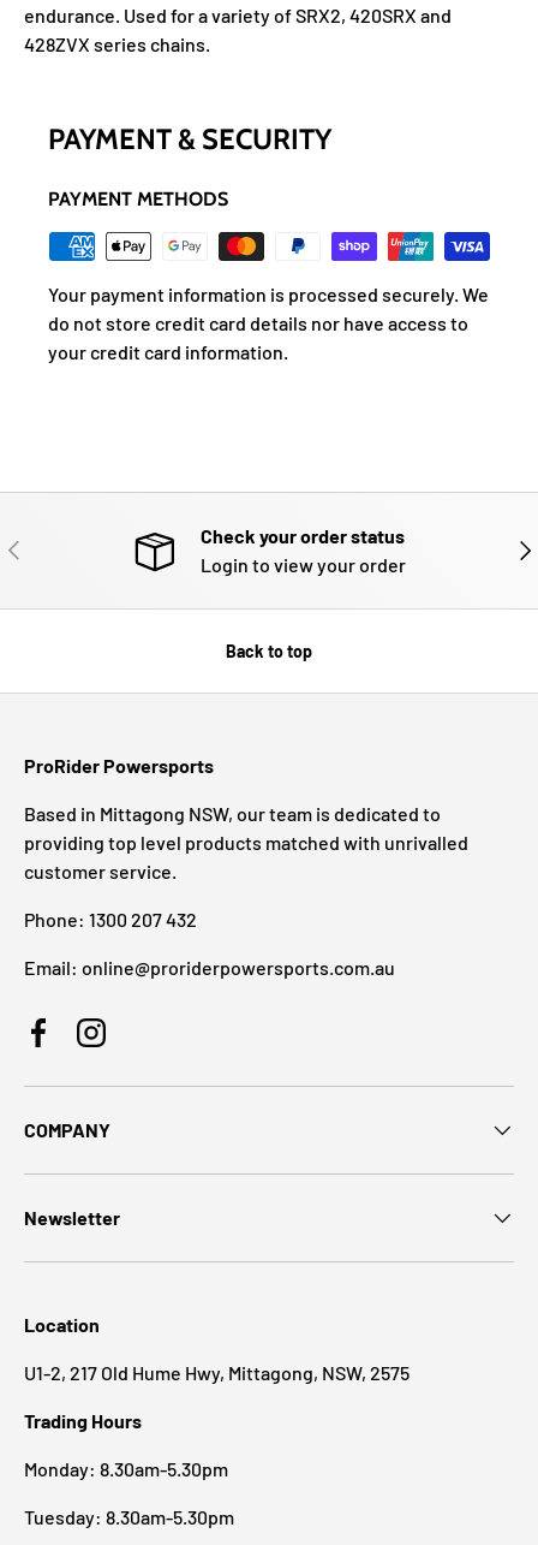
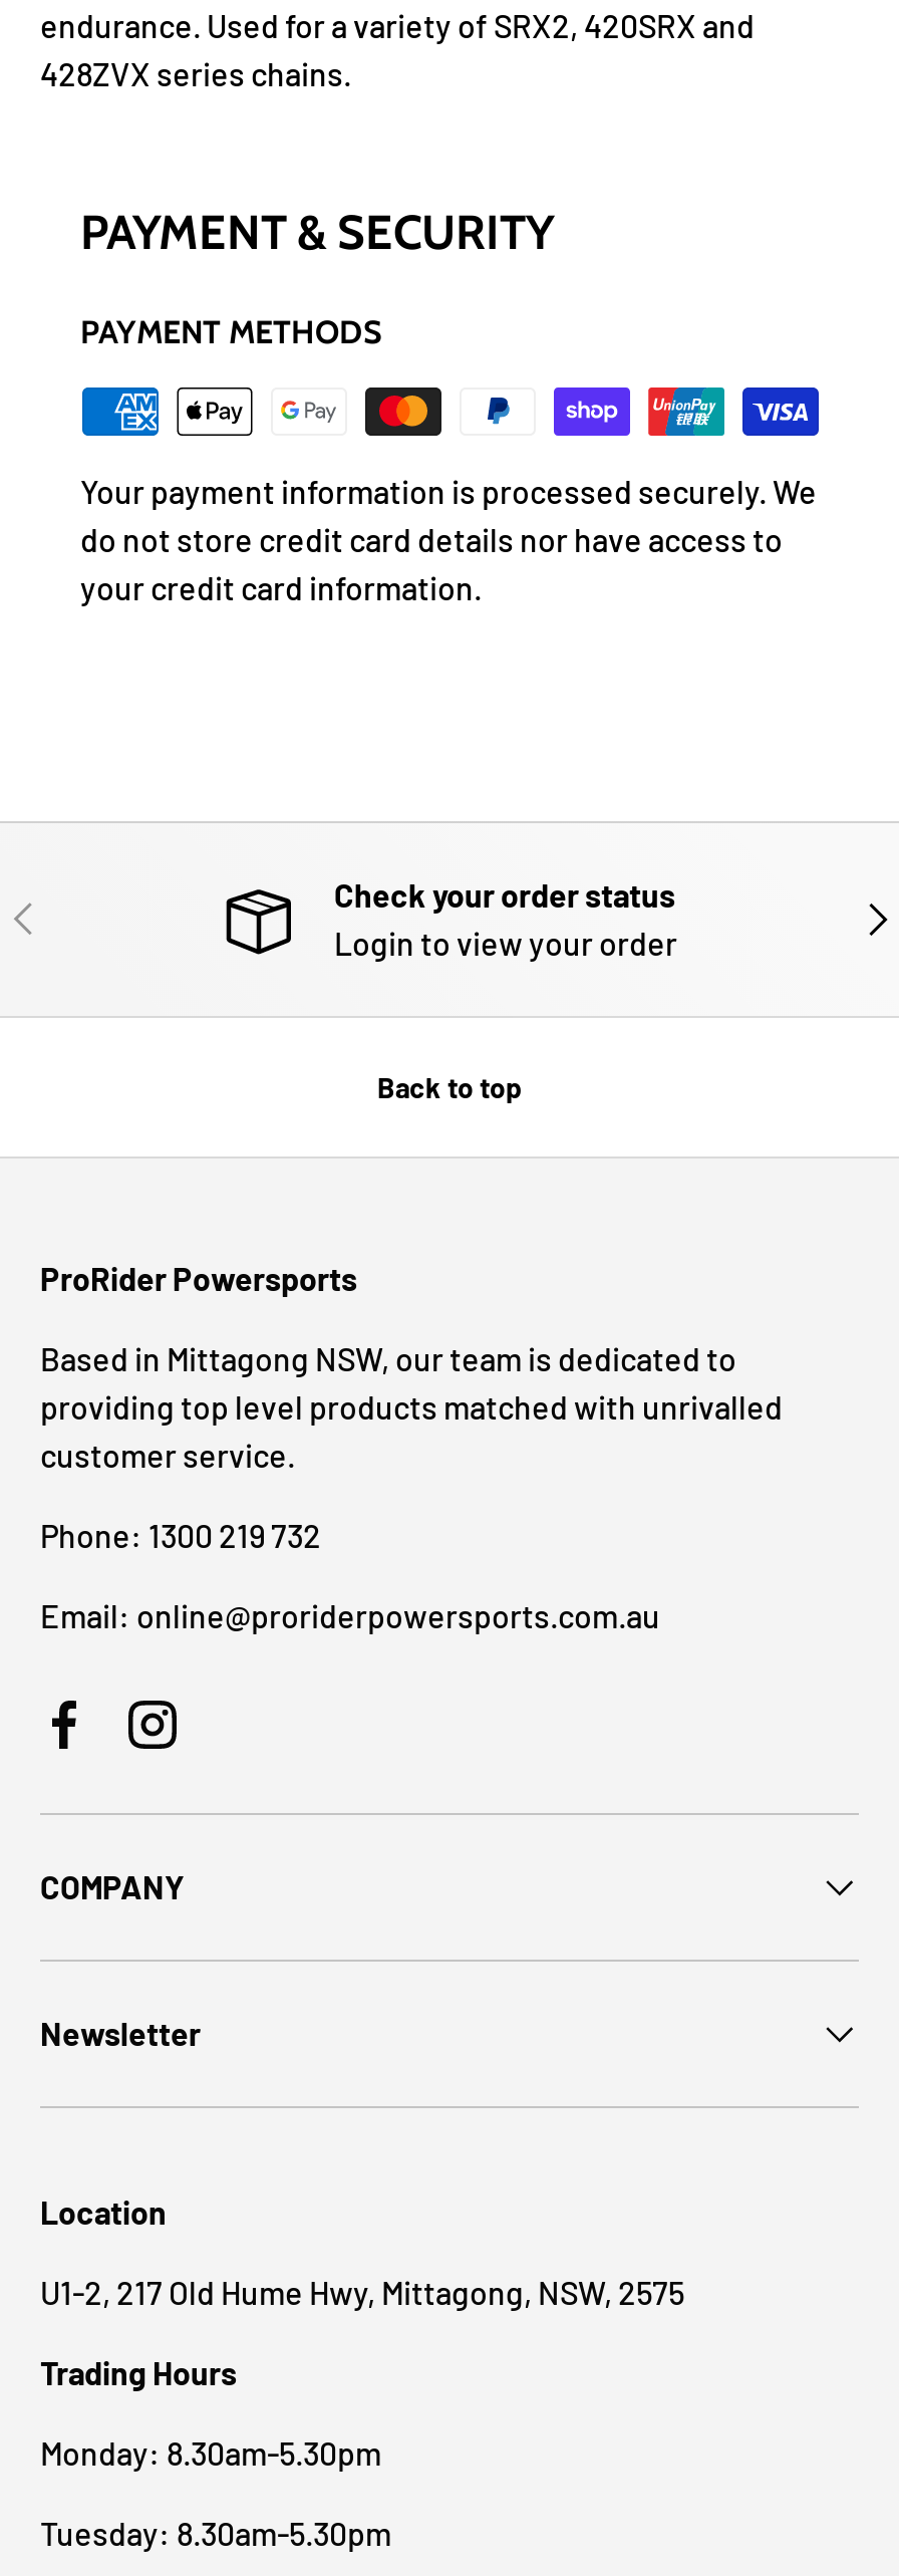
- Phone: 1300 207 432
+ Phone: 1300 219 732
